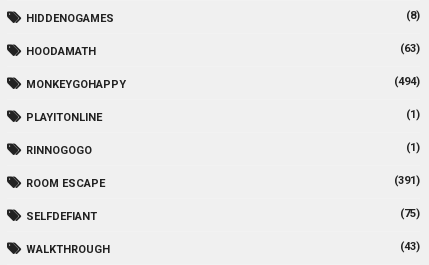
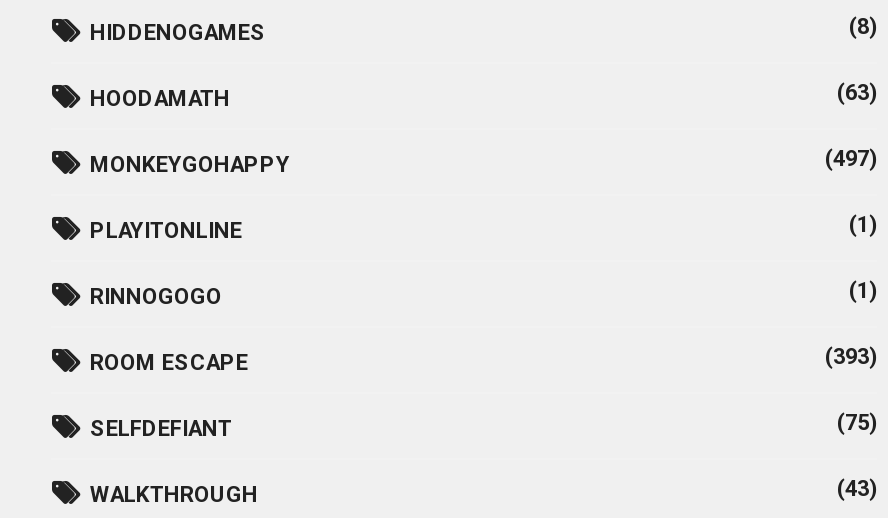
- (494)
+ (497)

- (391)
+ (393)
